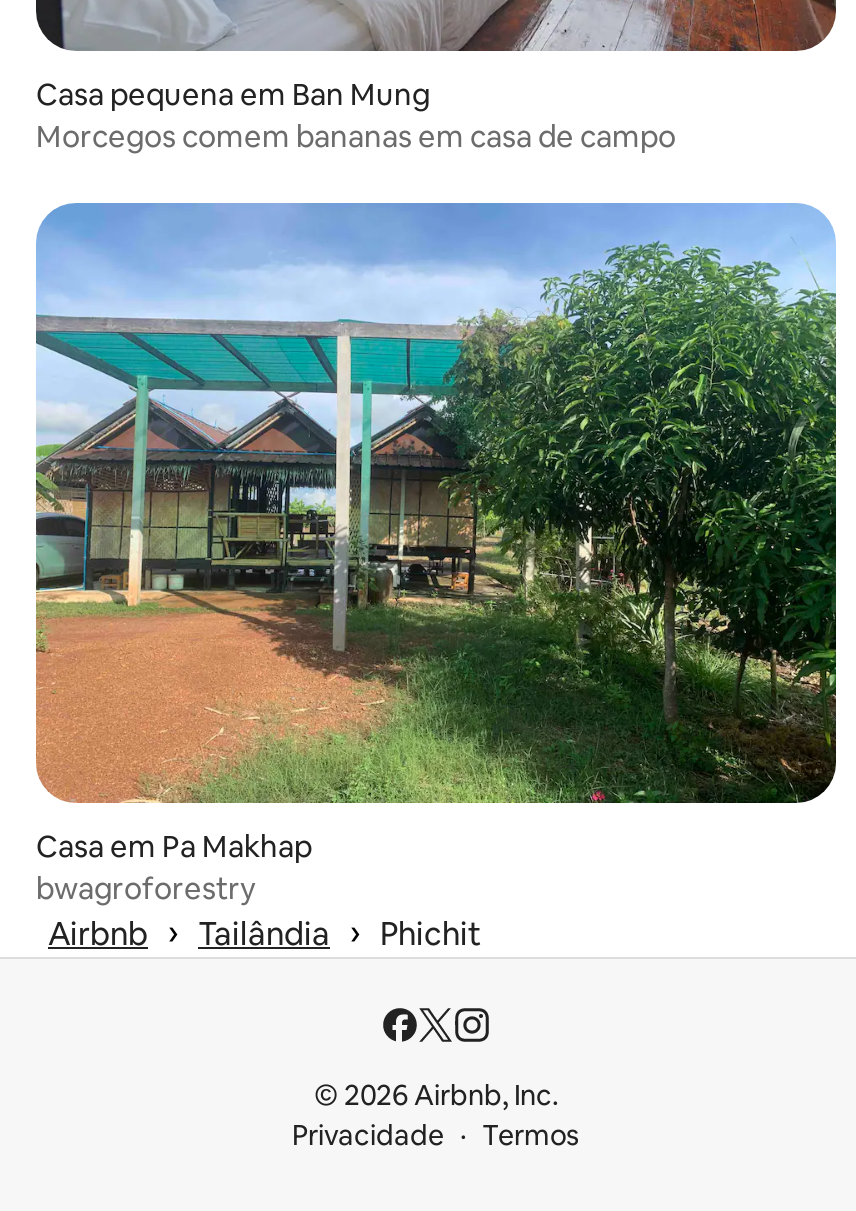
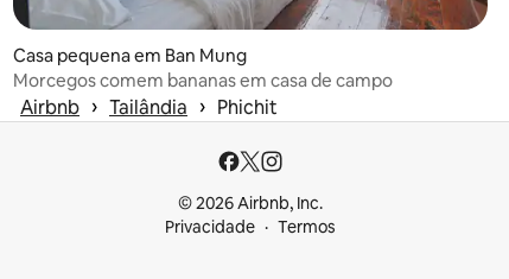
- [image]
- Casa em Pa Makhap
- bwagroforestry
